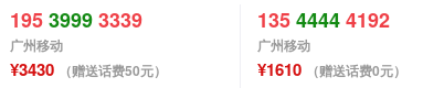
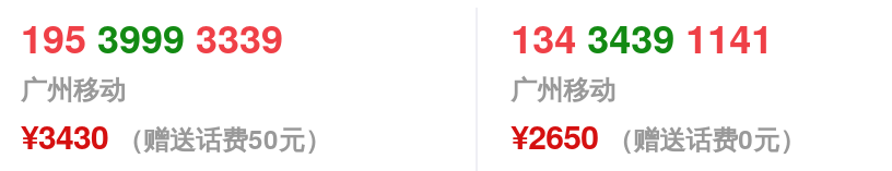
- 135 4444 4192
+ 134 3439 1141

- ¥1610（赠送话费0元）
+ ¥2650（赠送话费0元）
